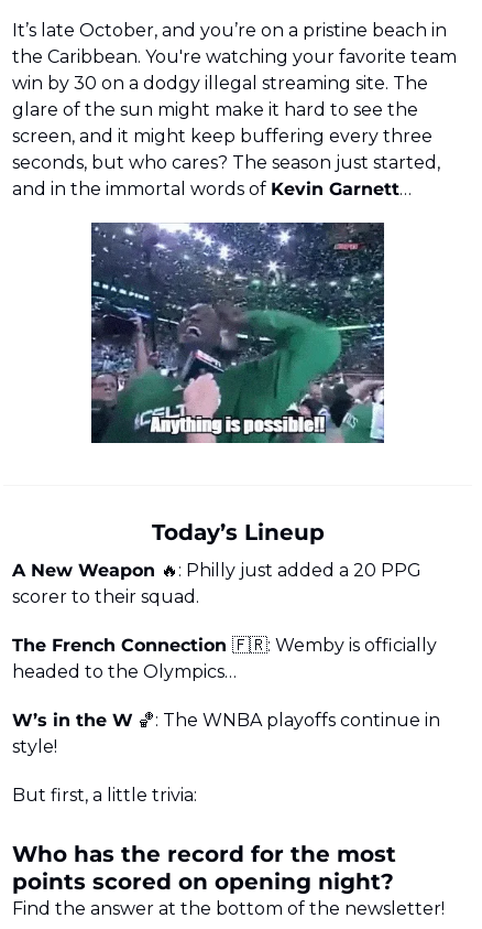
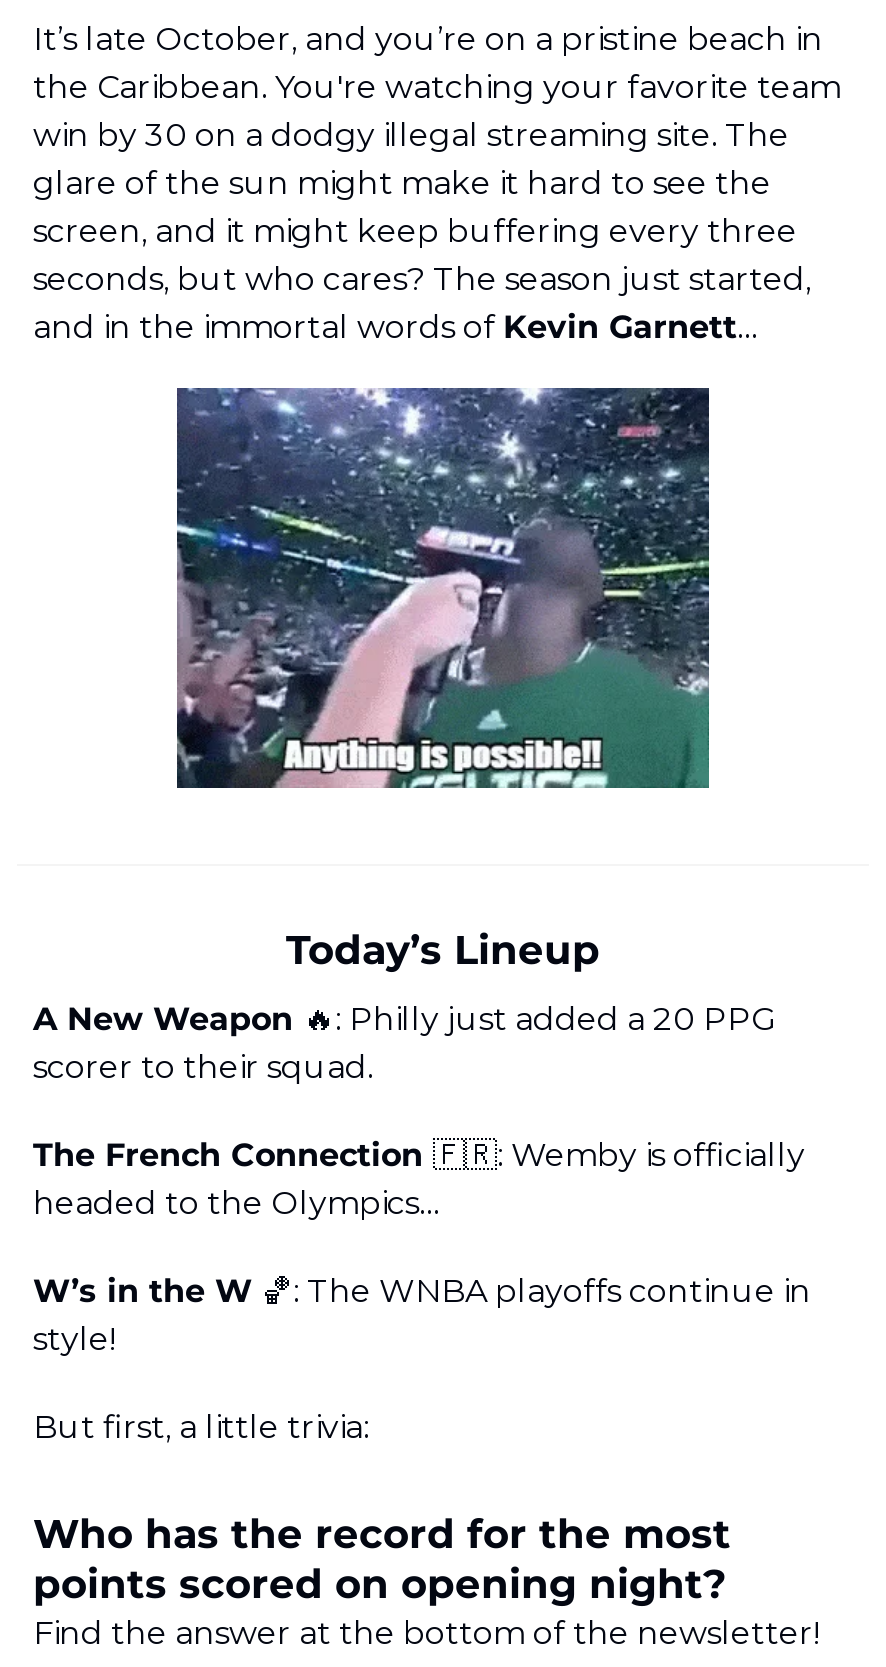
- [image]
+ [image]
